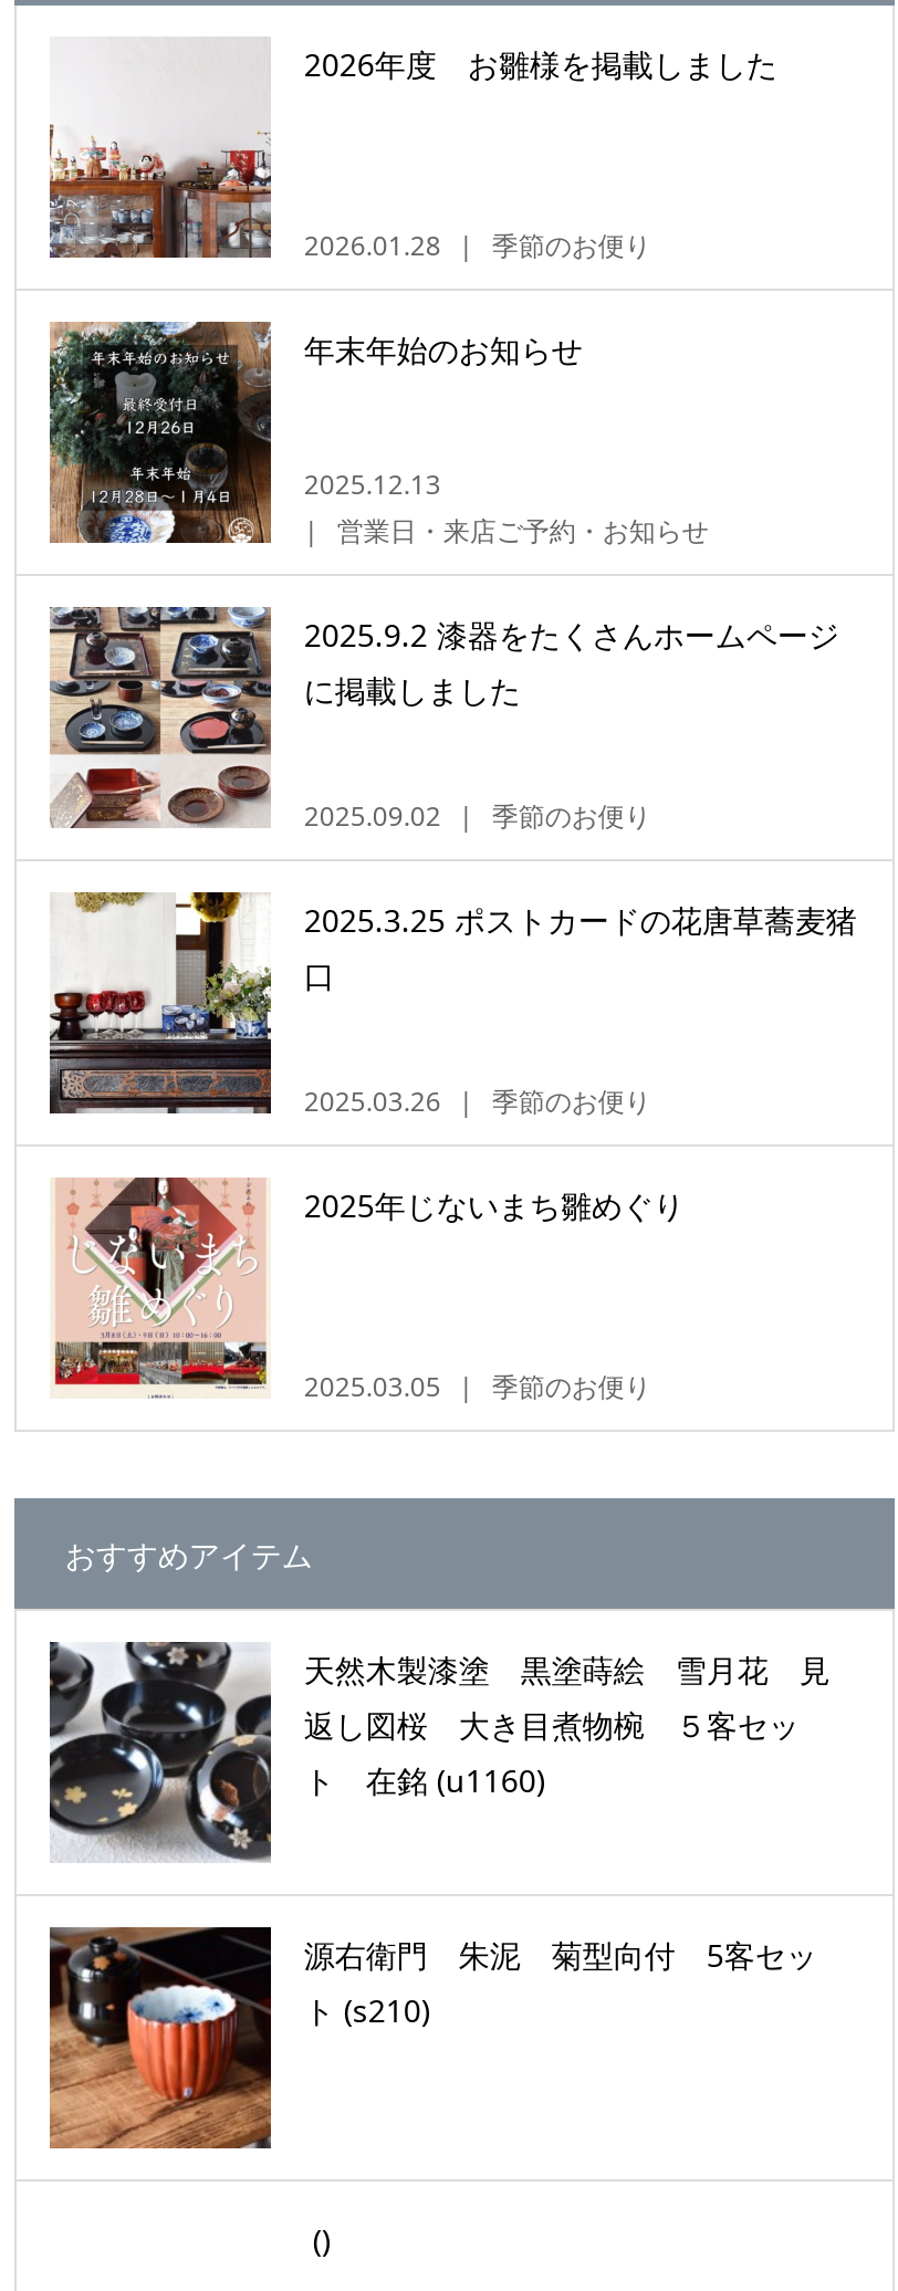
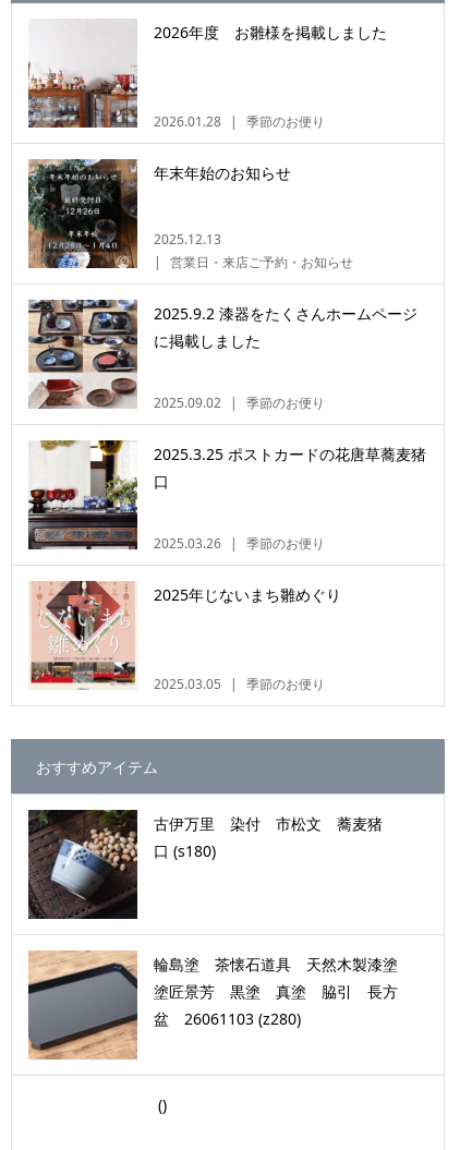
- [image]
- 天然木製漆塗 黒塗蒔絵 雪月花 見
- 返し図桜 大き目煮物椀 ５客セッ
- ト 在銘 (u1160)
+ [image]
+ 古伊万里 染付 市松文 蕎麦猪
+ 口 (s180)

- [image]
- 源右衛門 朱泥 菊型向付 5客セッ
- ト (s210)
+ [image]
+ 輪島塗 茶懐石道具 天然木製漆塗
+ 塗匠景芳 黒塗 真塗 脇引 長方
+ 盆 26061103 (z280)
